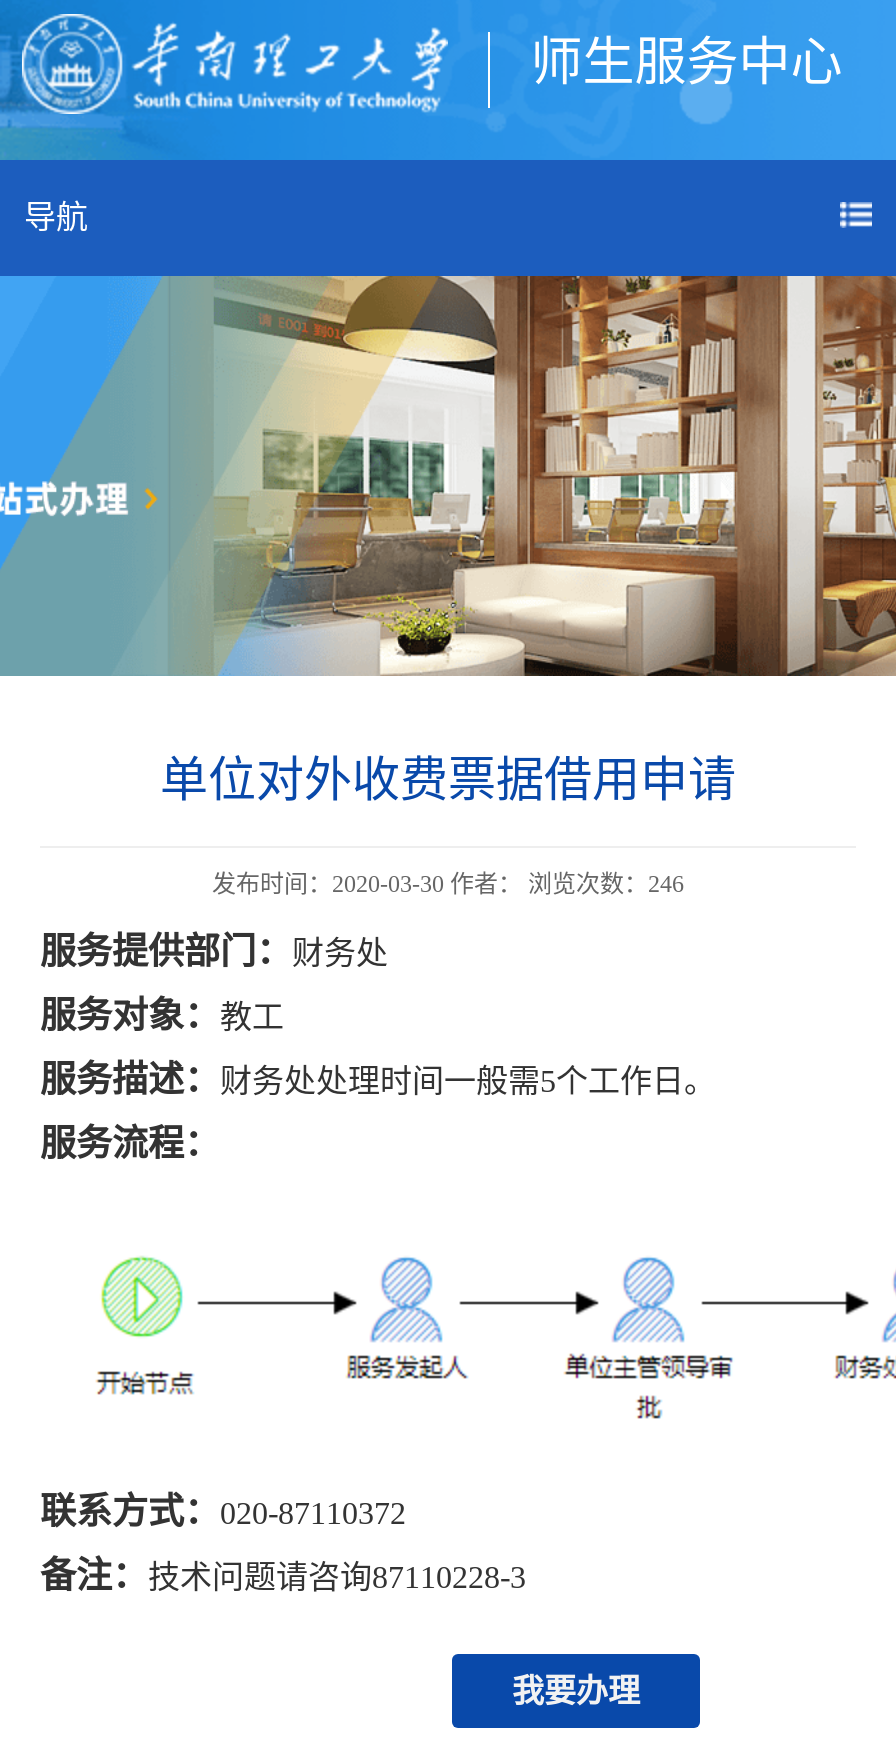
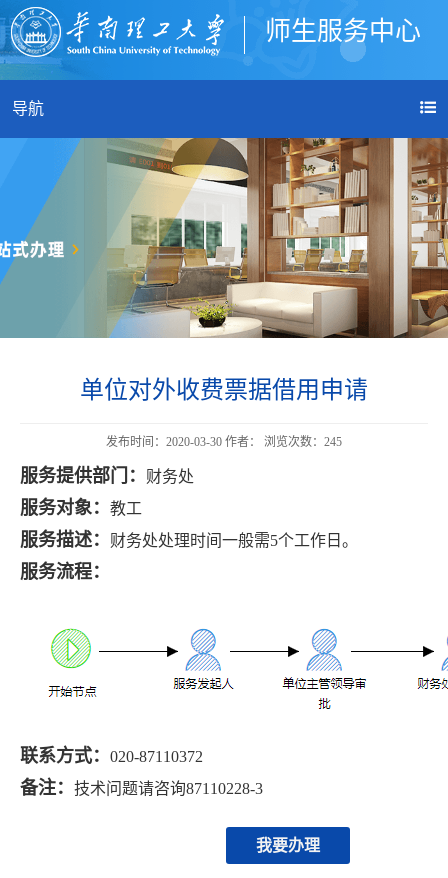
- 发布时间：2020-03-30 作者： 浏览次数：246
+ 发布时间：2020-03-30 作者： 浏览次数：245
